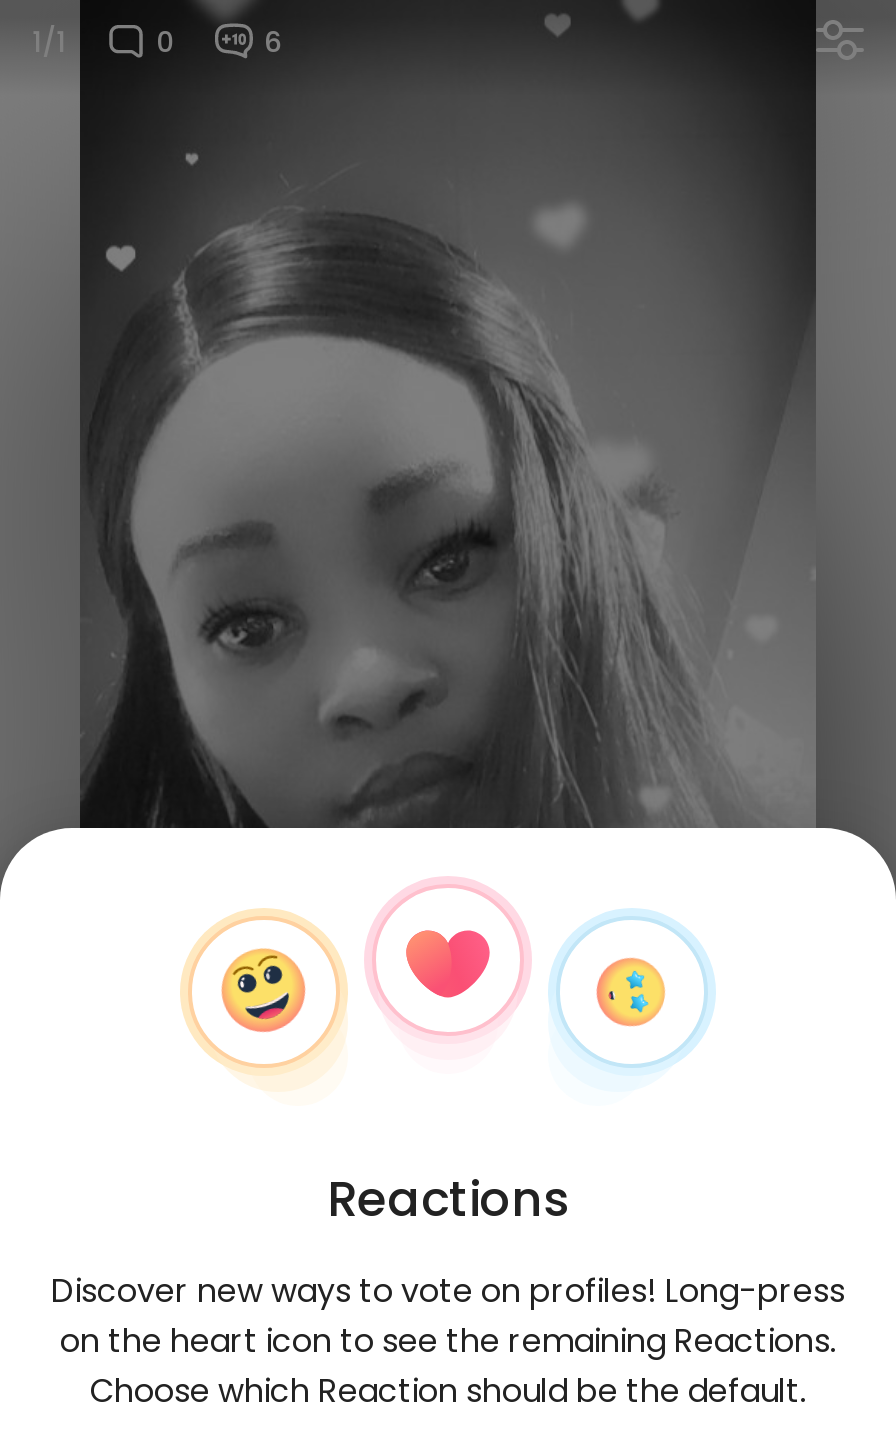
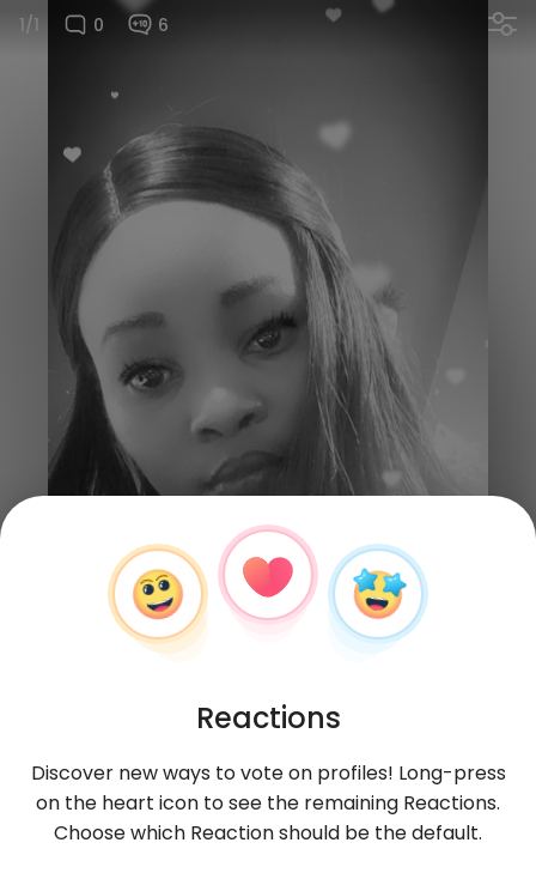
- [image]
+ [image]
